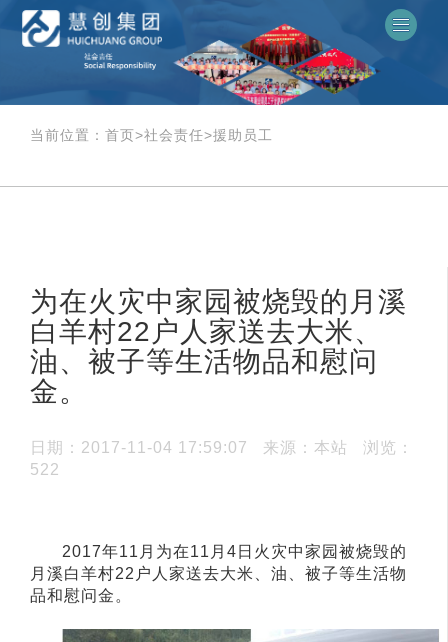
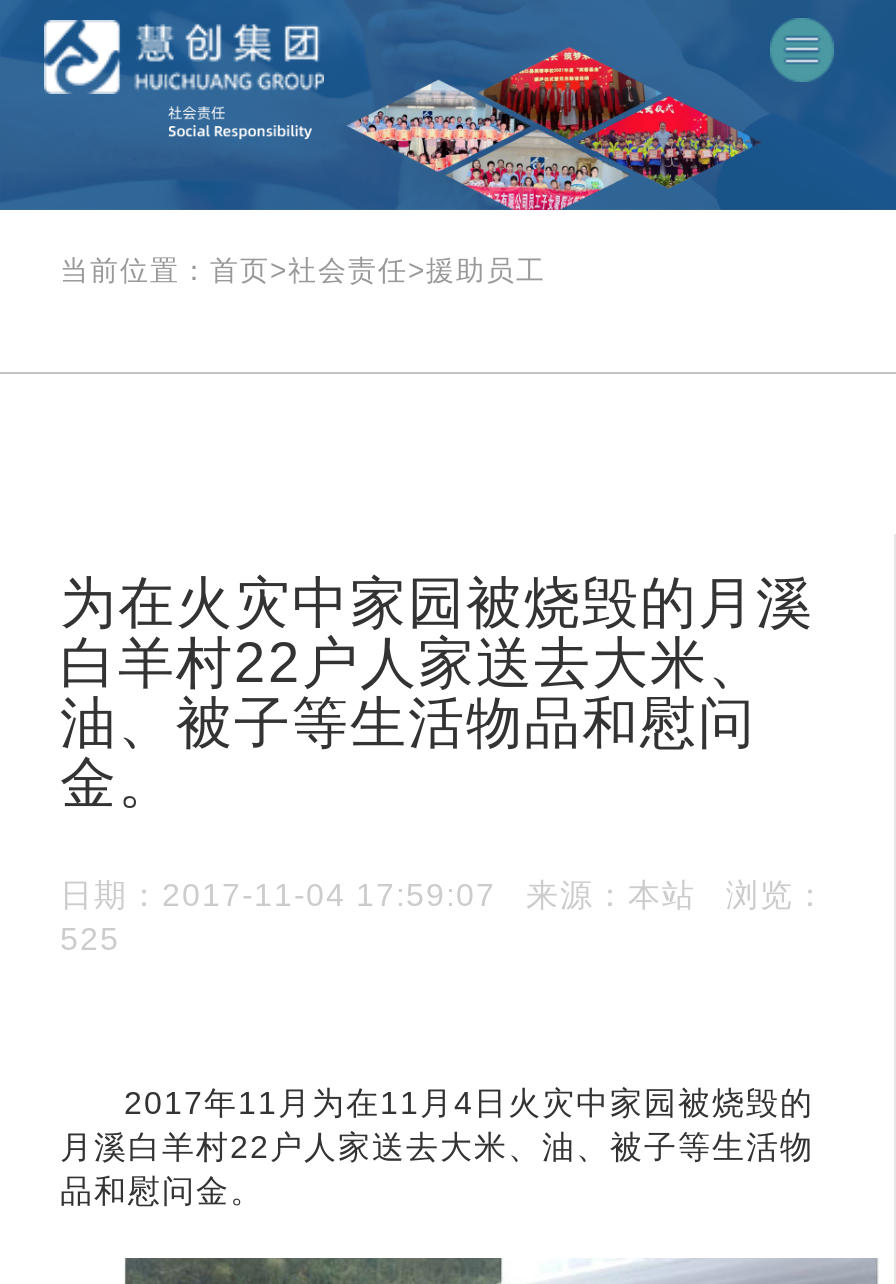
- 522
+ 525
